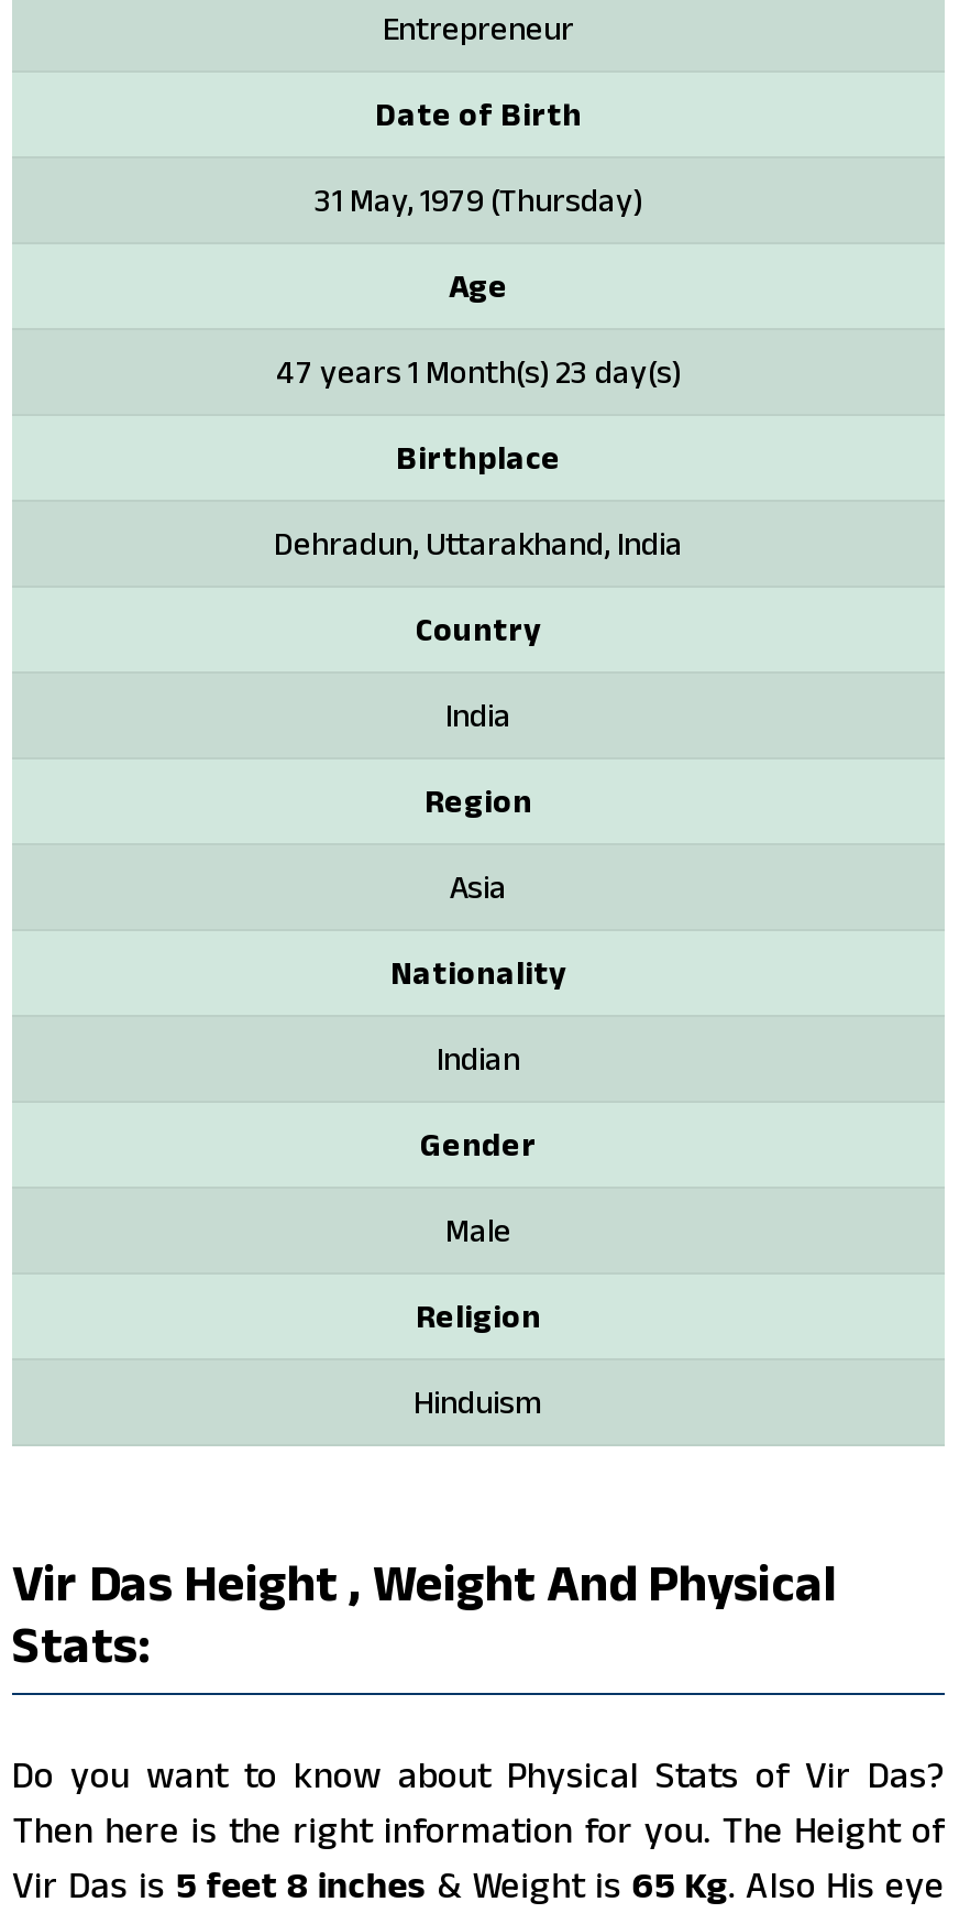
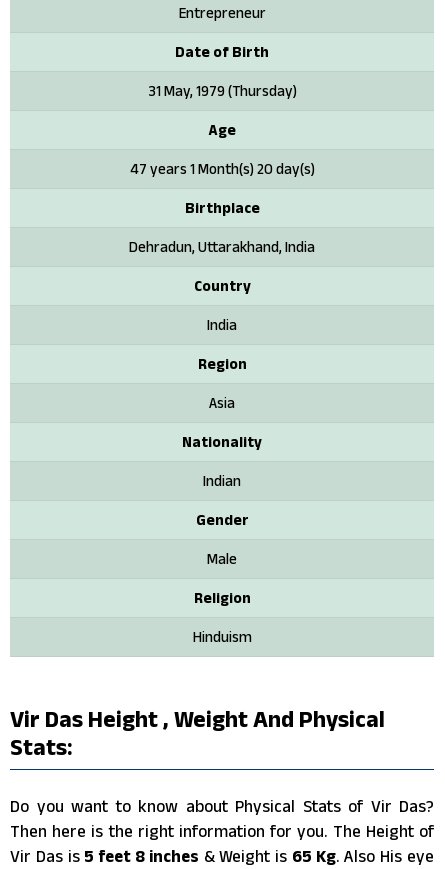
- 47 years 1 Month(s) 23 day(s)
+ 47 years 1 Month(s) 20 day(s)
